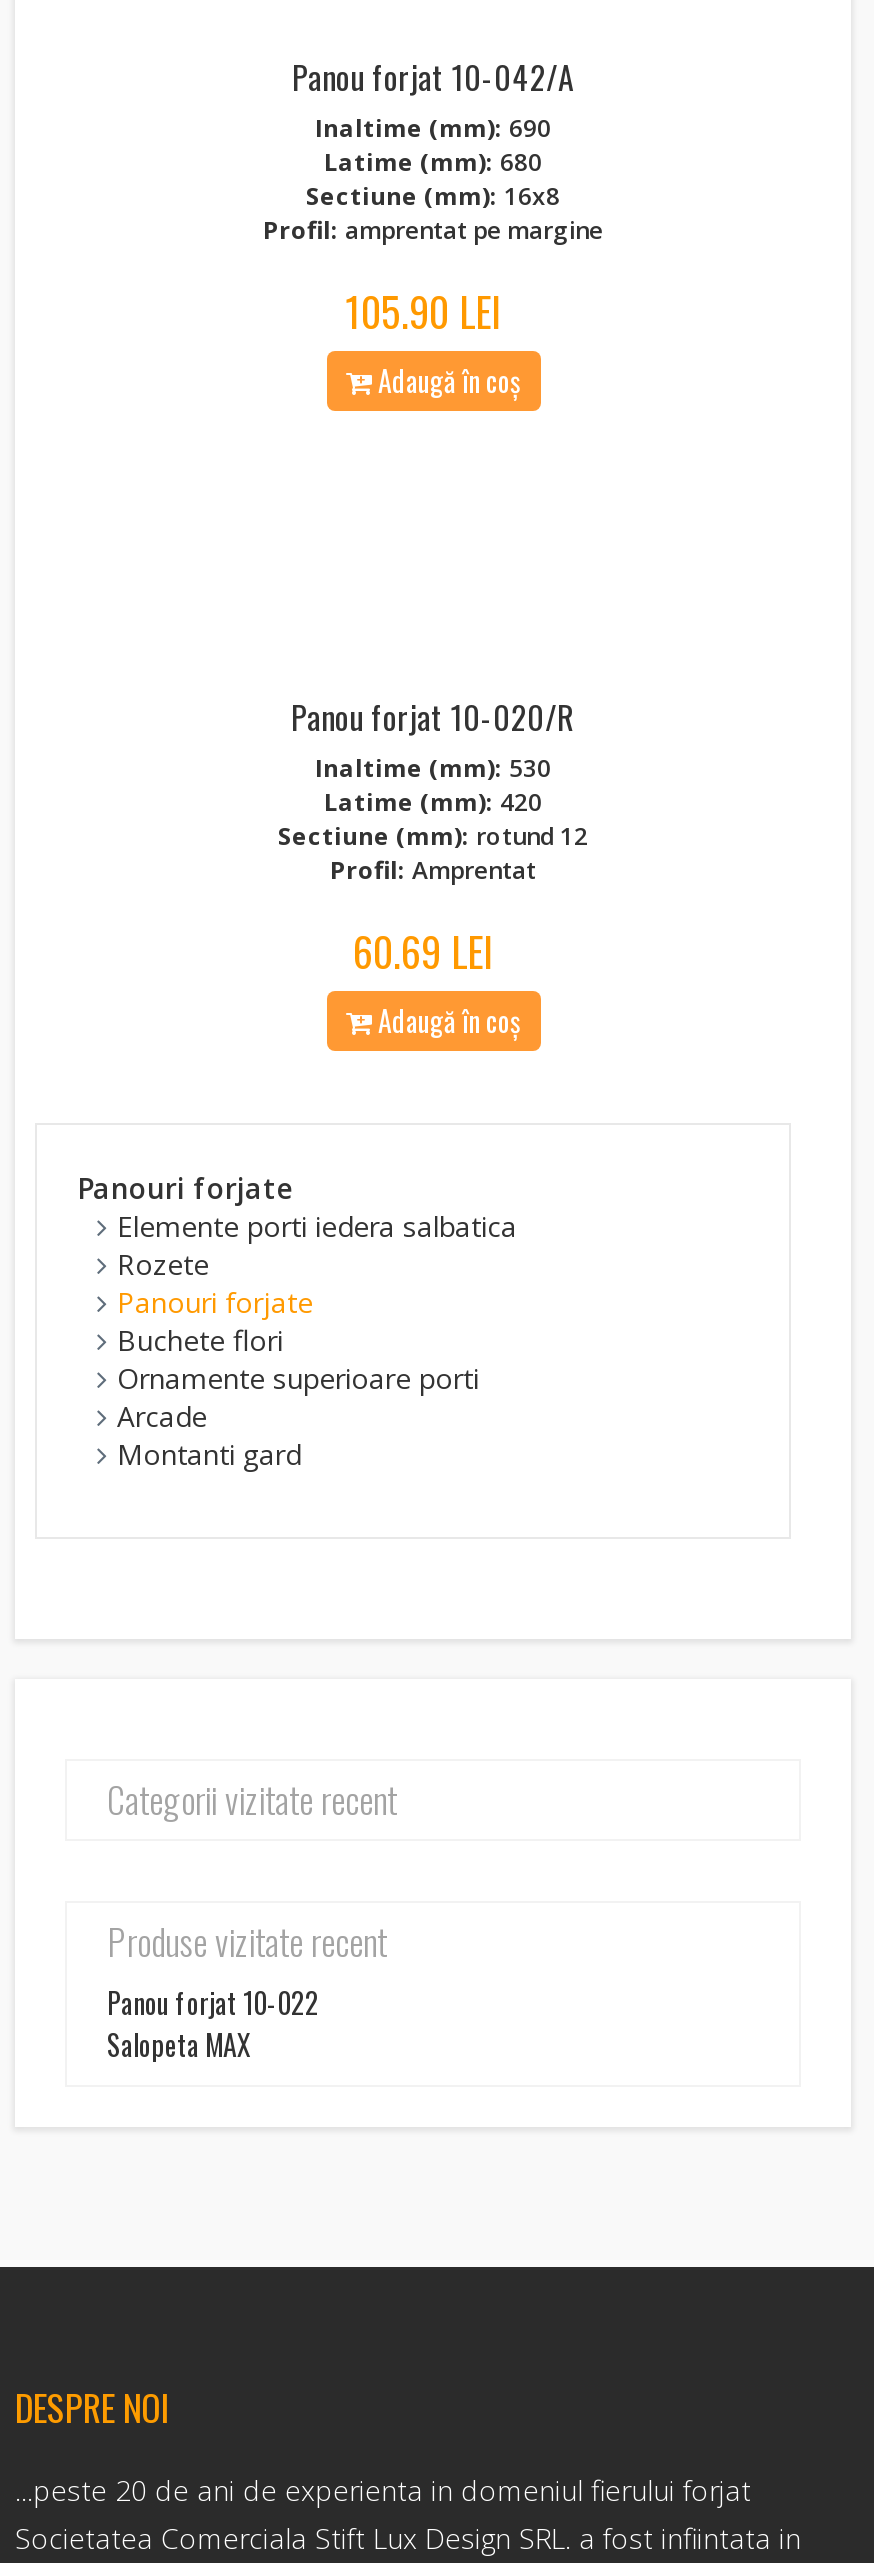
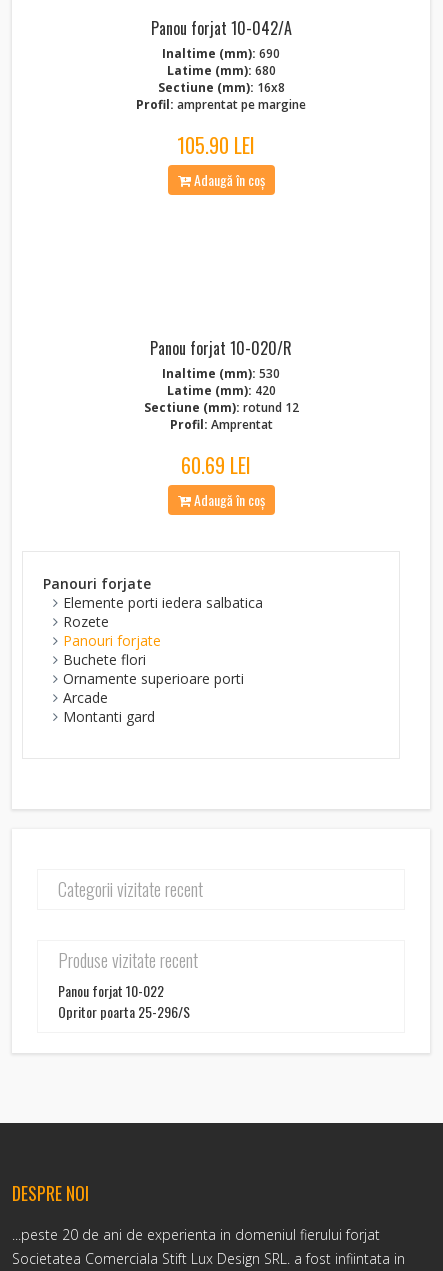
- Salopeta MAX
+ Opritor poarta 25-296/S
